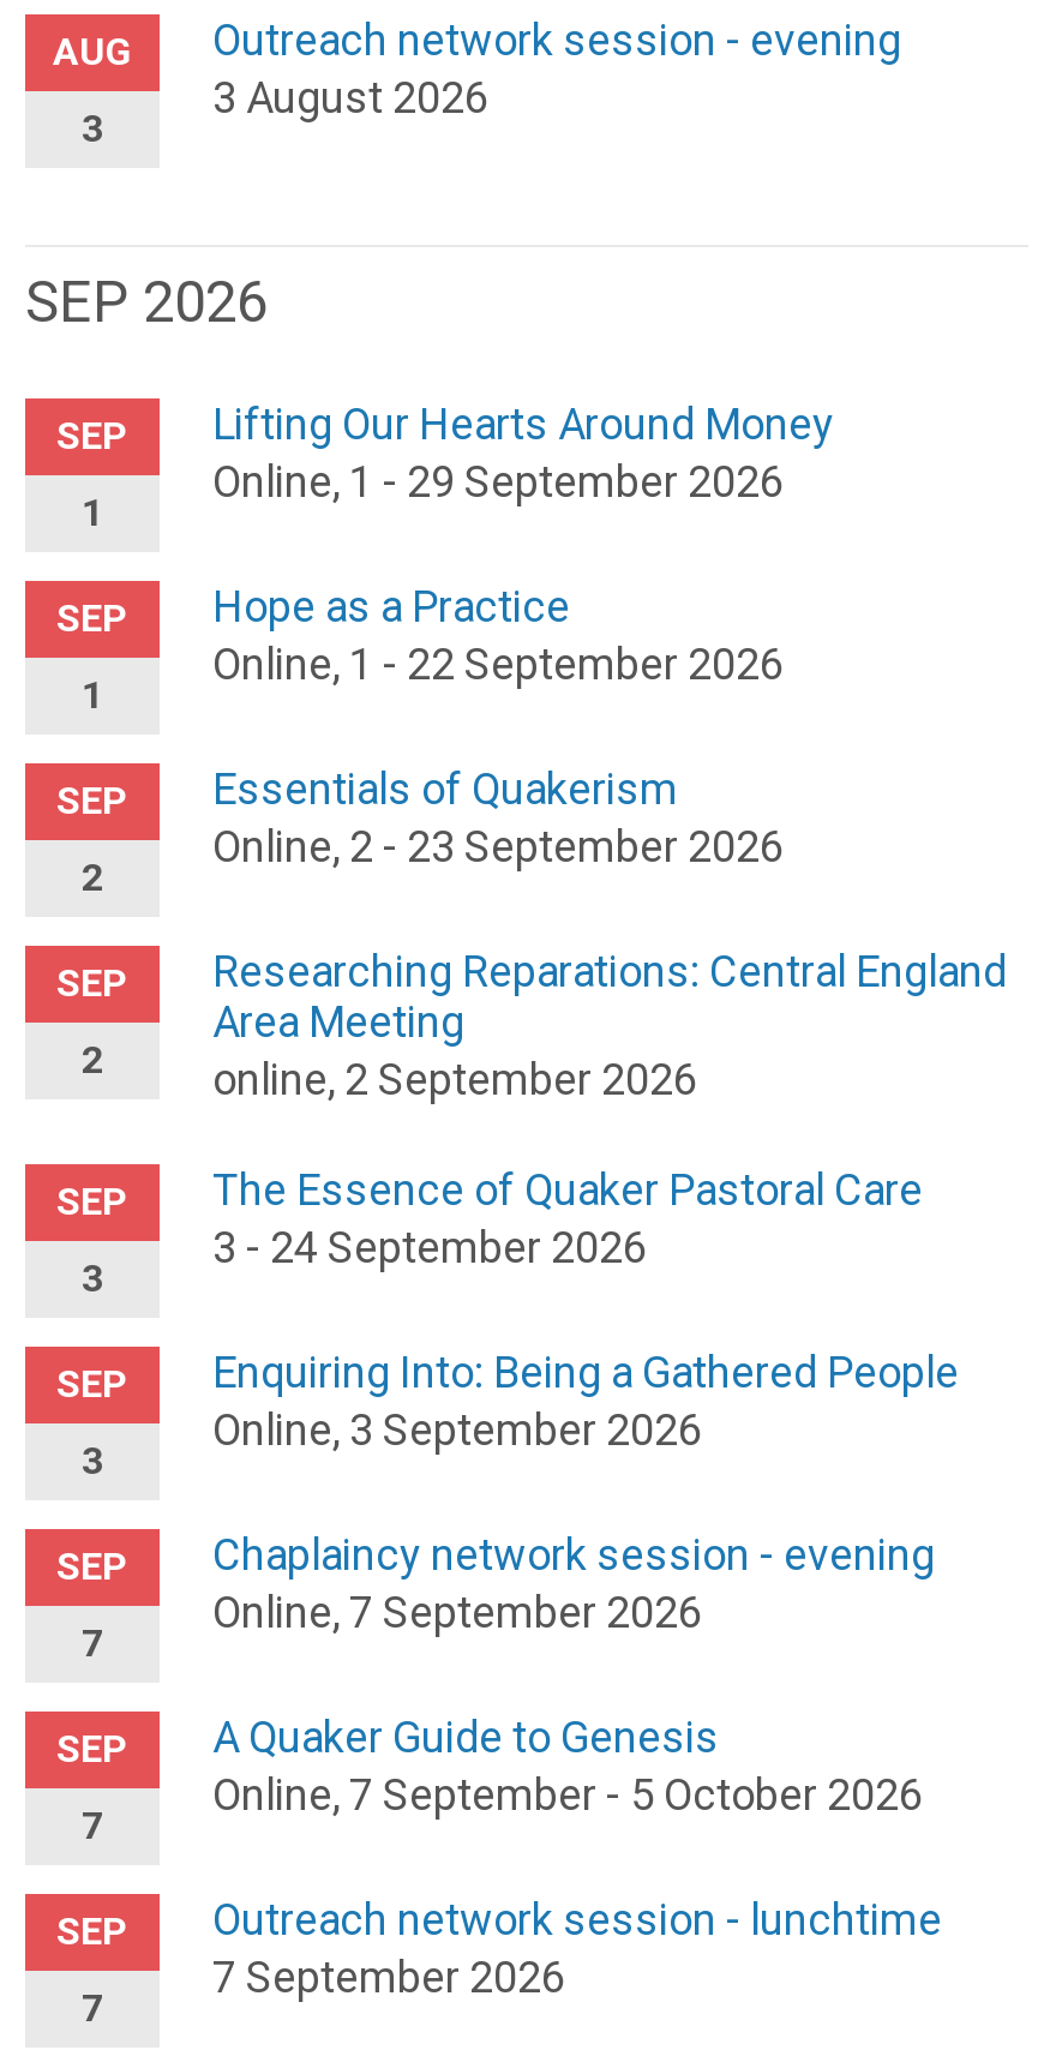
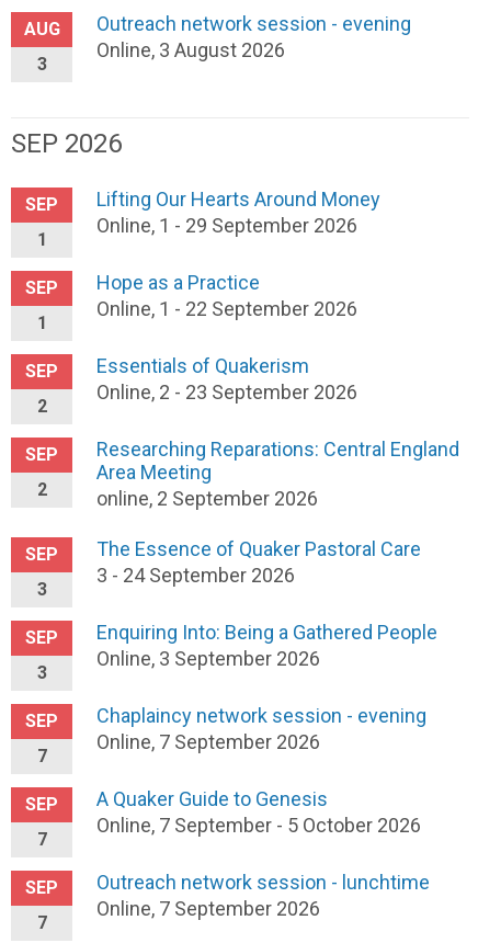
- 3 August 2026
+ Online, 3 August 2026

- 7 September 2026
+ Online, 7 September 2026
